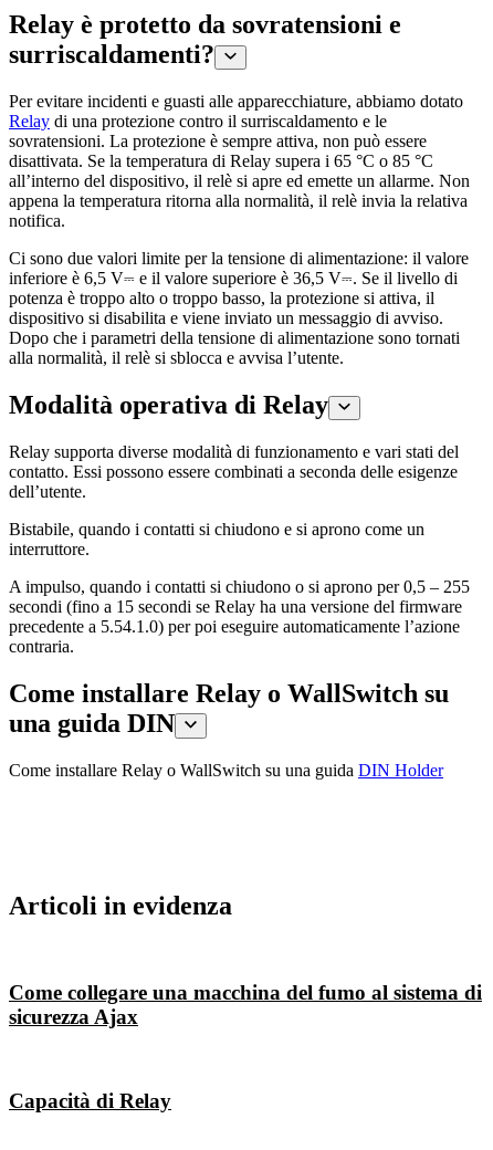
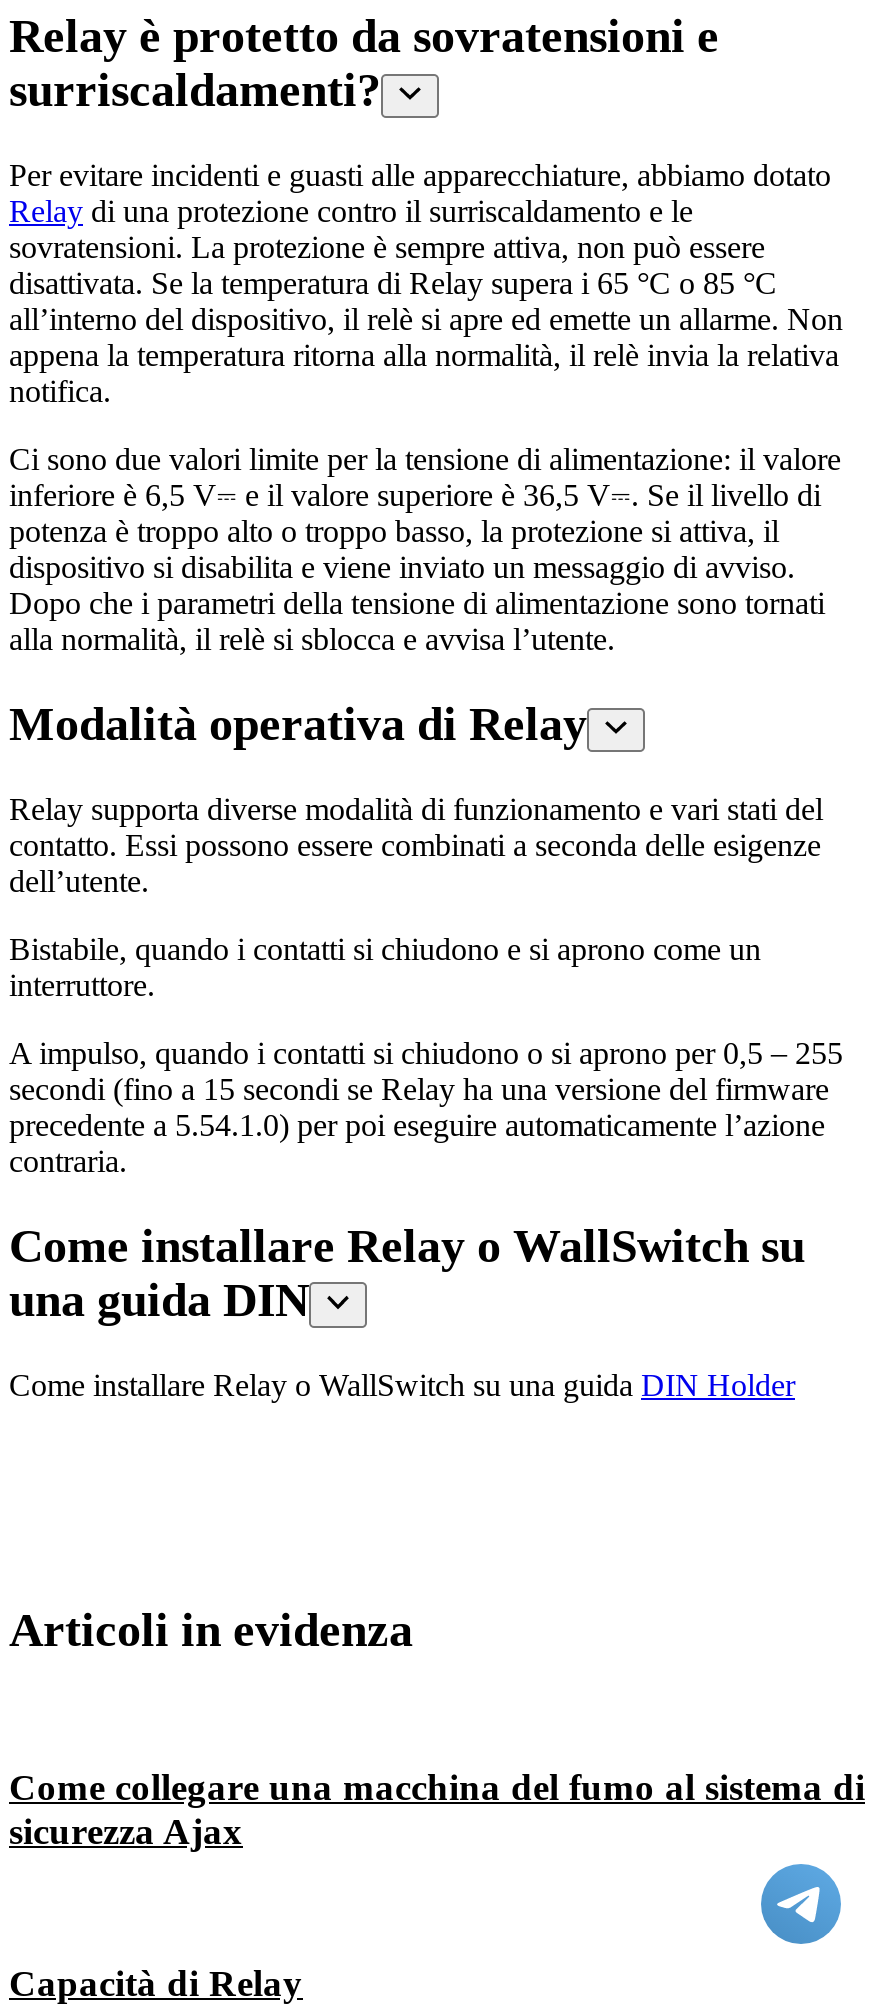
+ [image]
